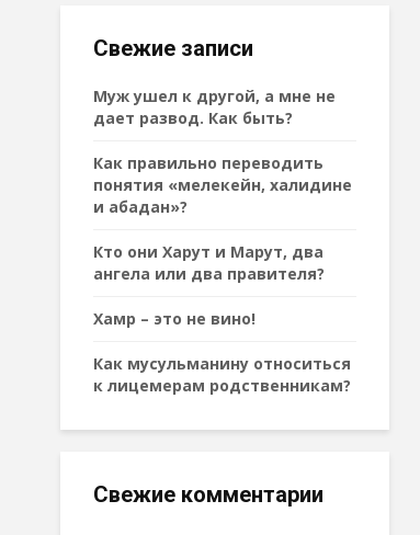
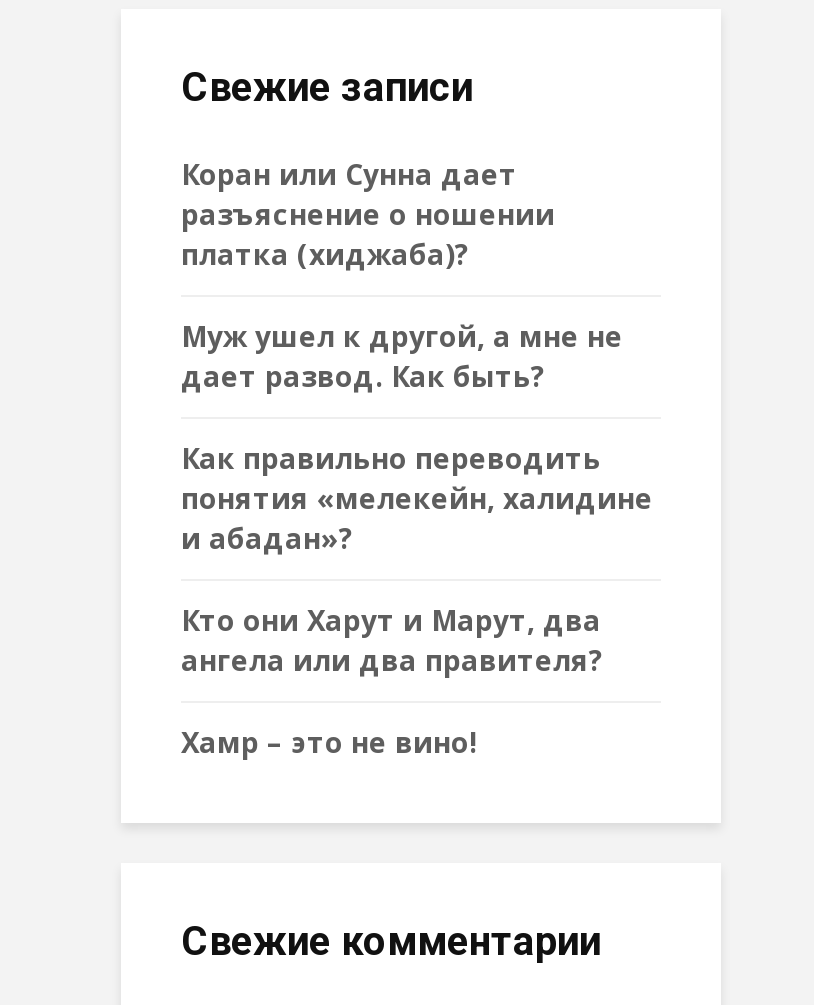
+ Коран или Сунна дает
+ разъяснение о ношении
+ платка (хиджаба)?

moved down: Муж ушел к другой, а мне не | дает развод. Как быть? | Как правильно переводить | понятия «мелекейн, халидине | и абадан»? | Кто они Харут и Марут, два | ангела или два правителя? | Хамр – это не вино!

- Как мусульманину относиться
- к лицемерам родственникам?
